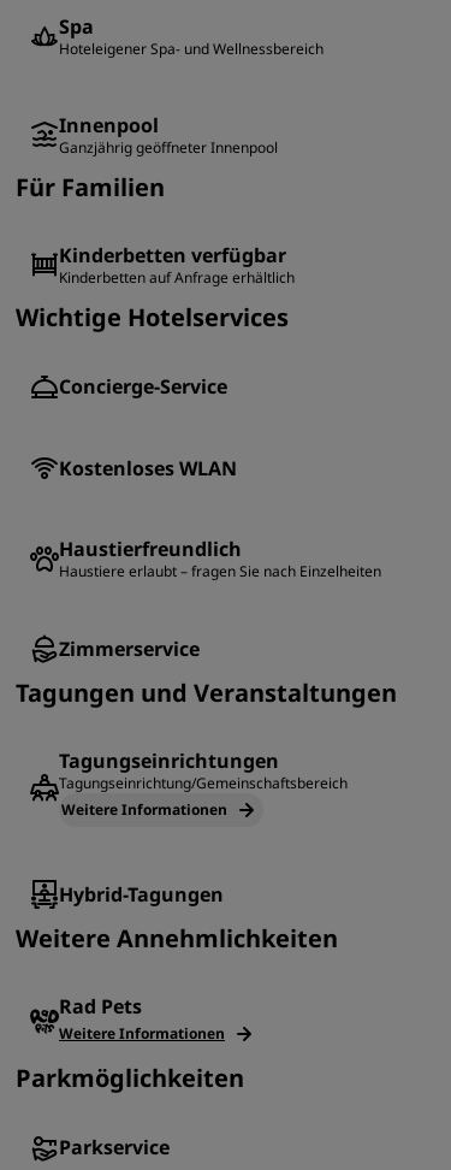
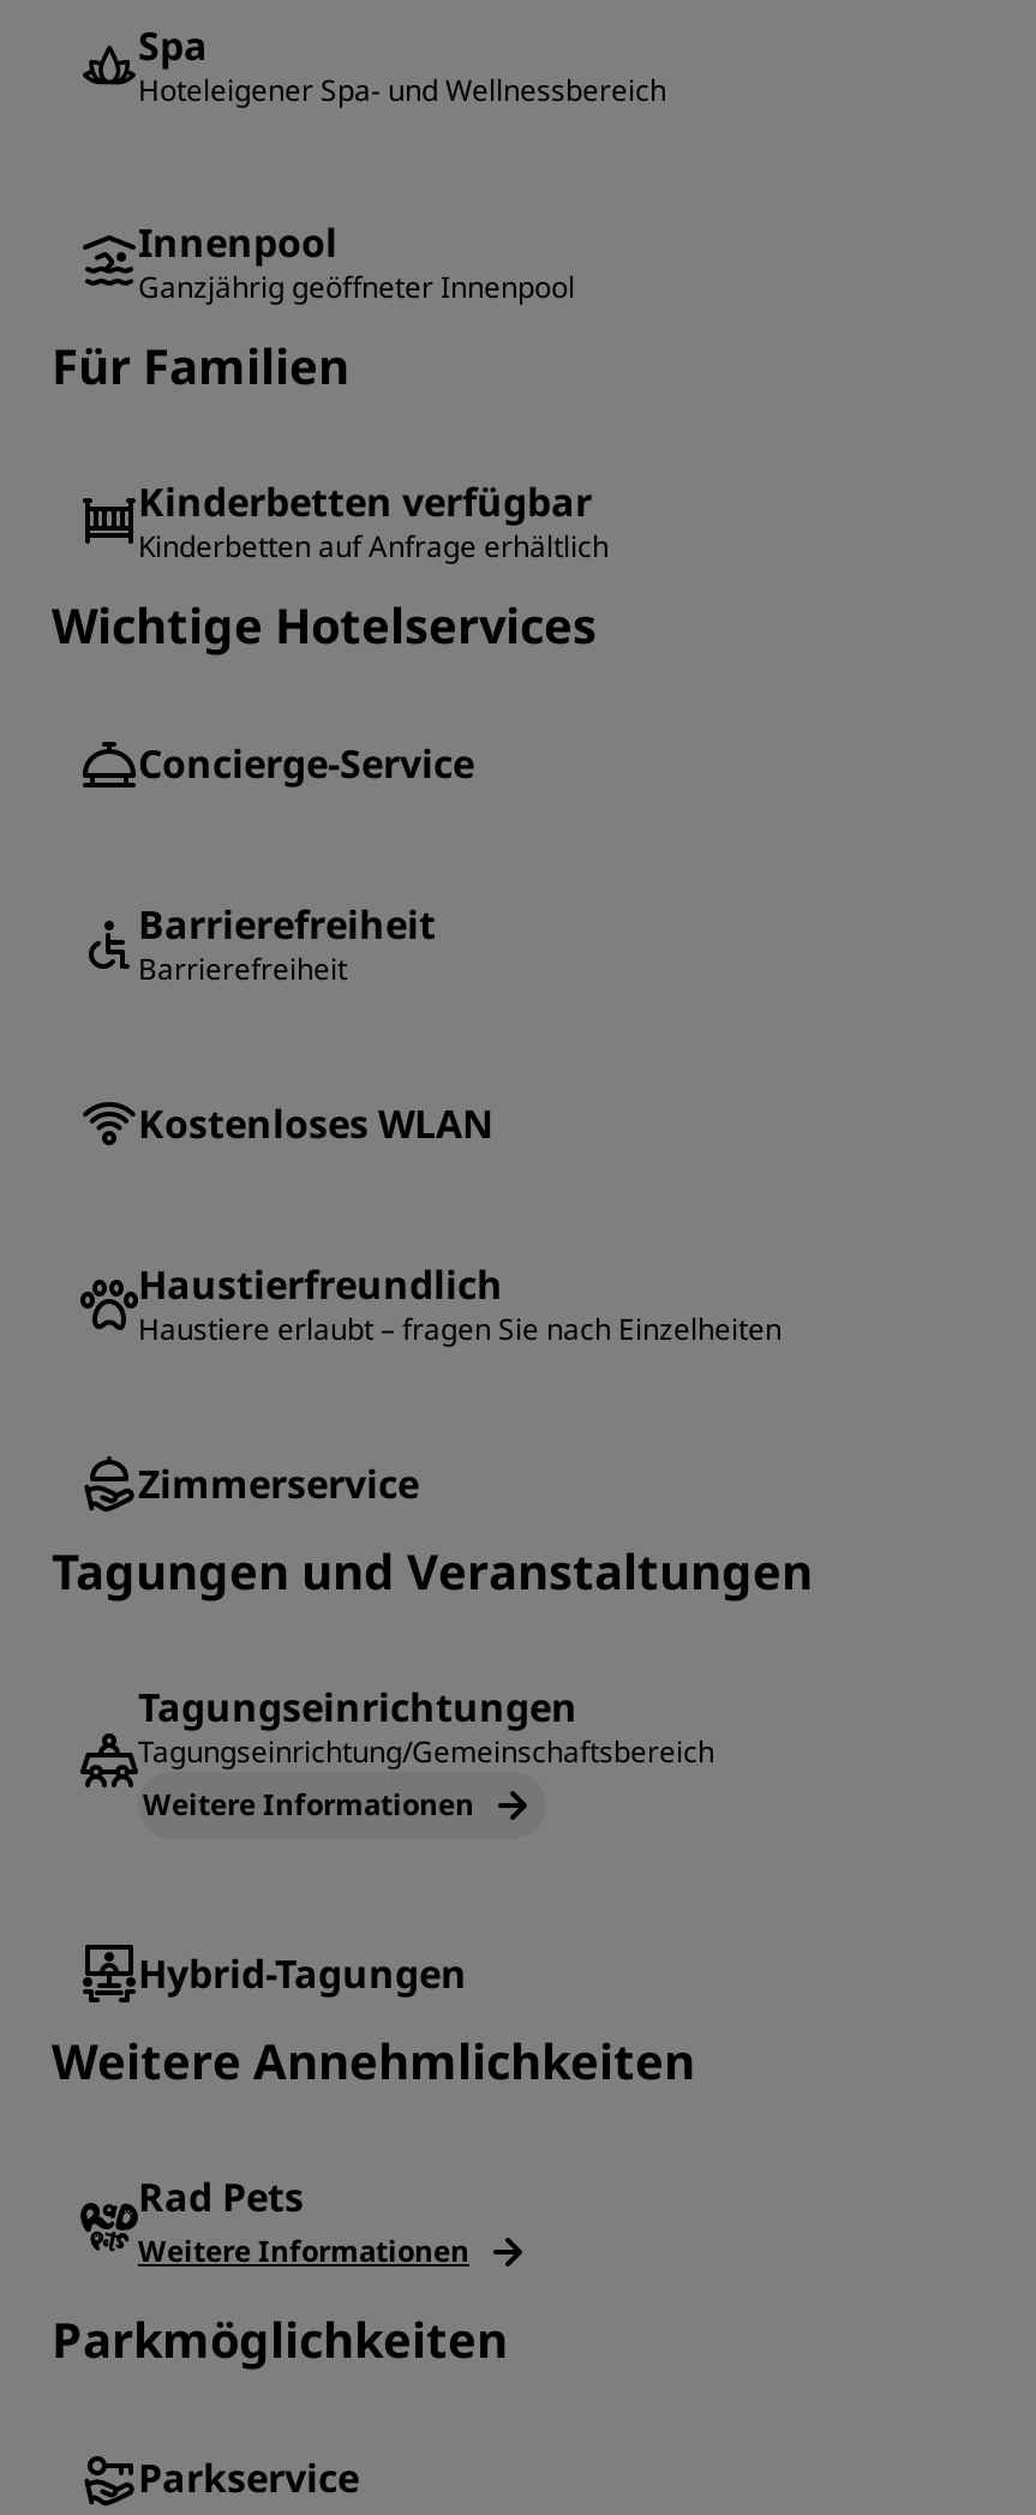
+ Barrierefreiheit
+ Barrierefreiheit
